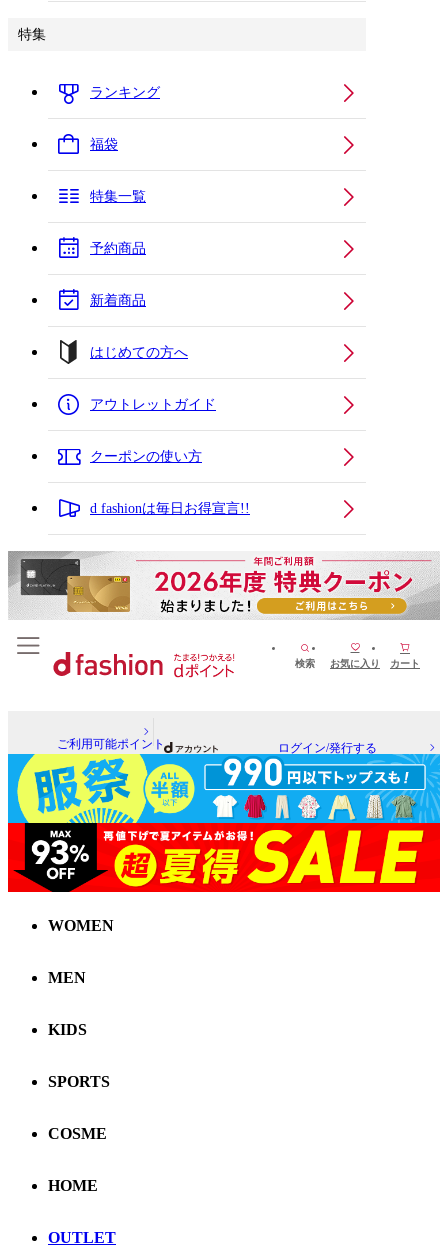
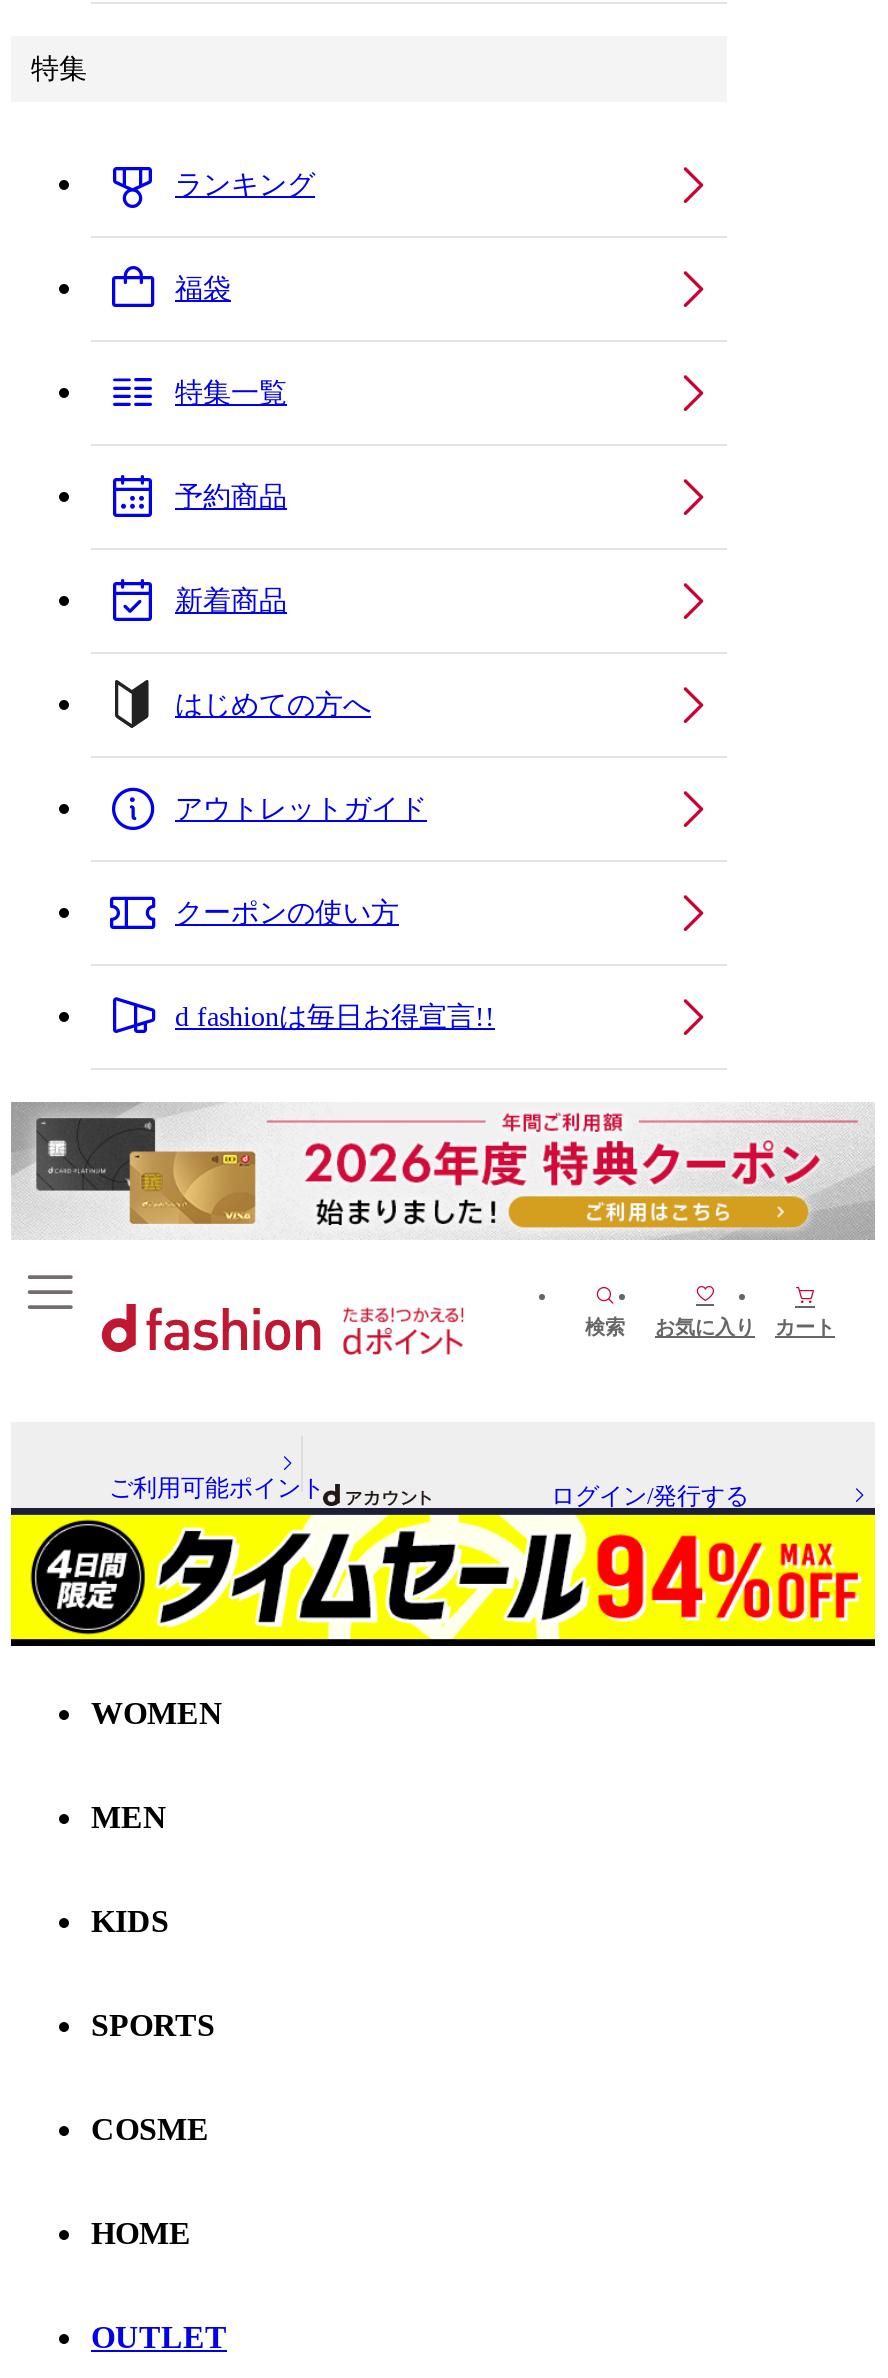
- [image]
+ [image]
